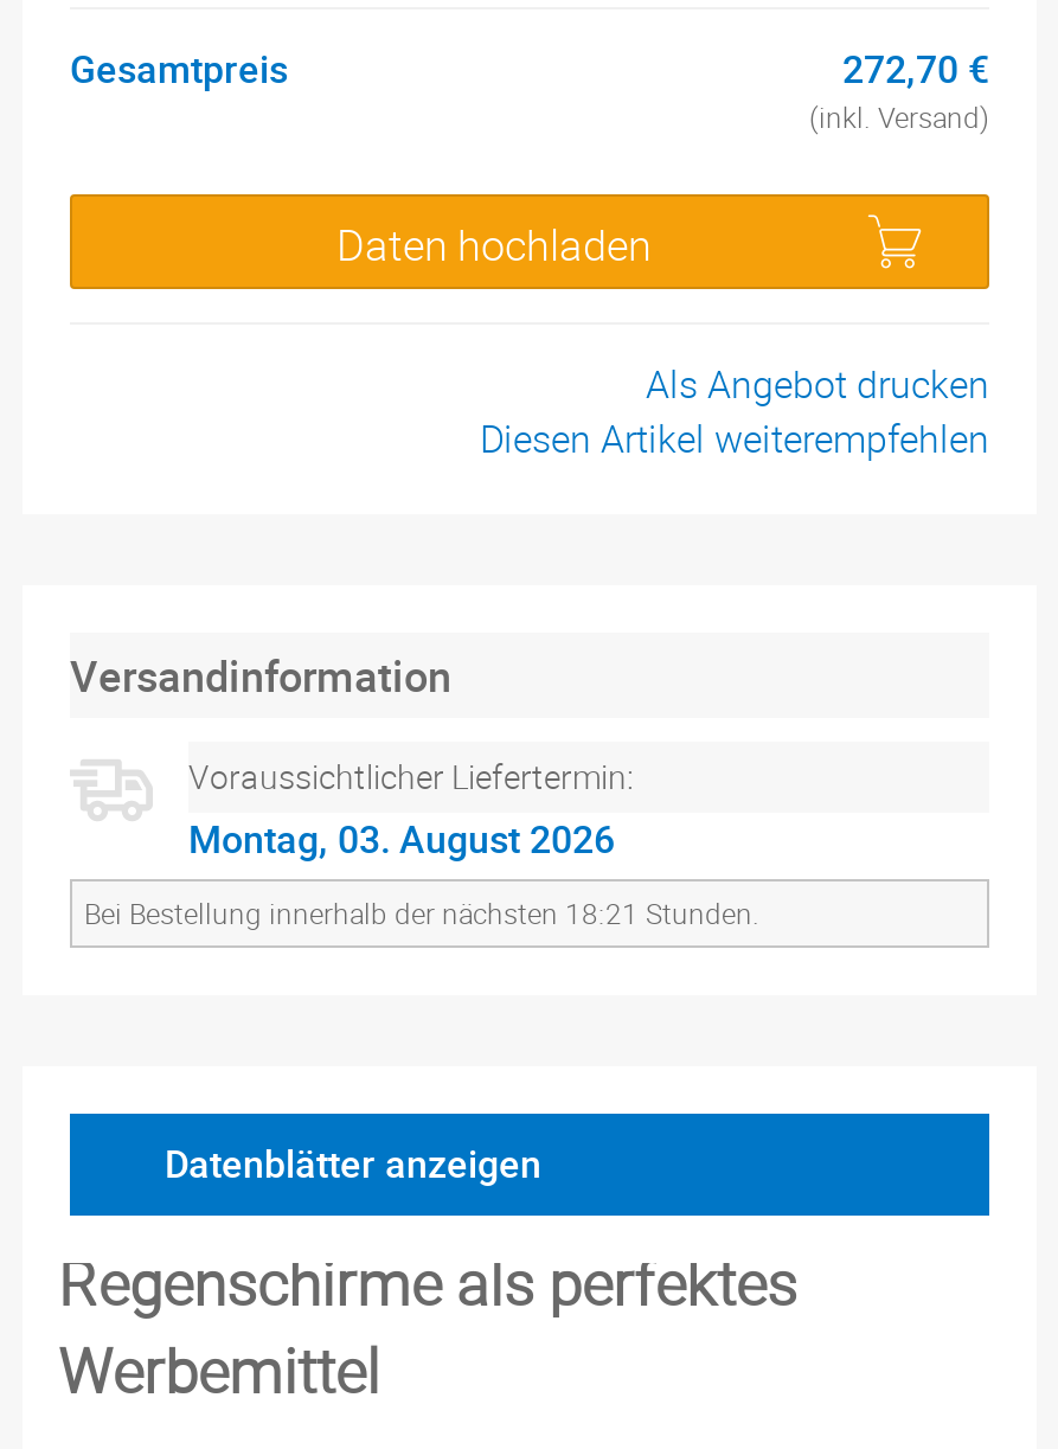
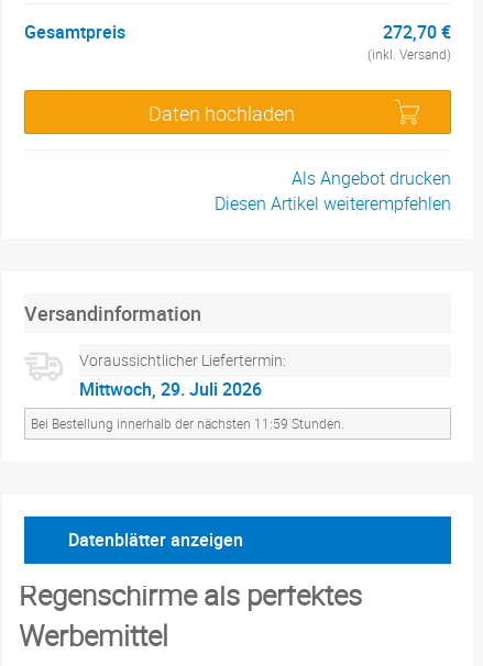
- Montag, 03. August 2026
+ Mittwoch, 29. Juli 2026

- Bei Bestellung innerhalb der nächsten 18:21 Stunden.
+ Bei Bestellung innerhalb der nächsten 11:59 Stunden.
